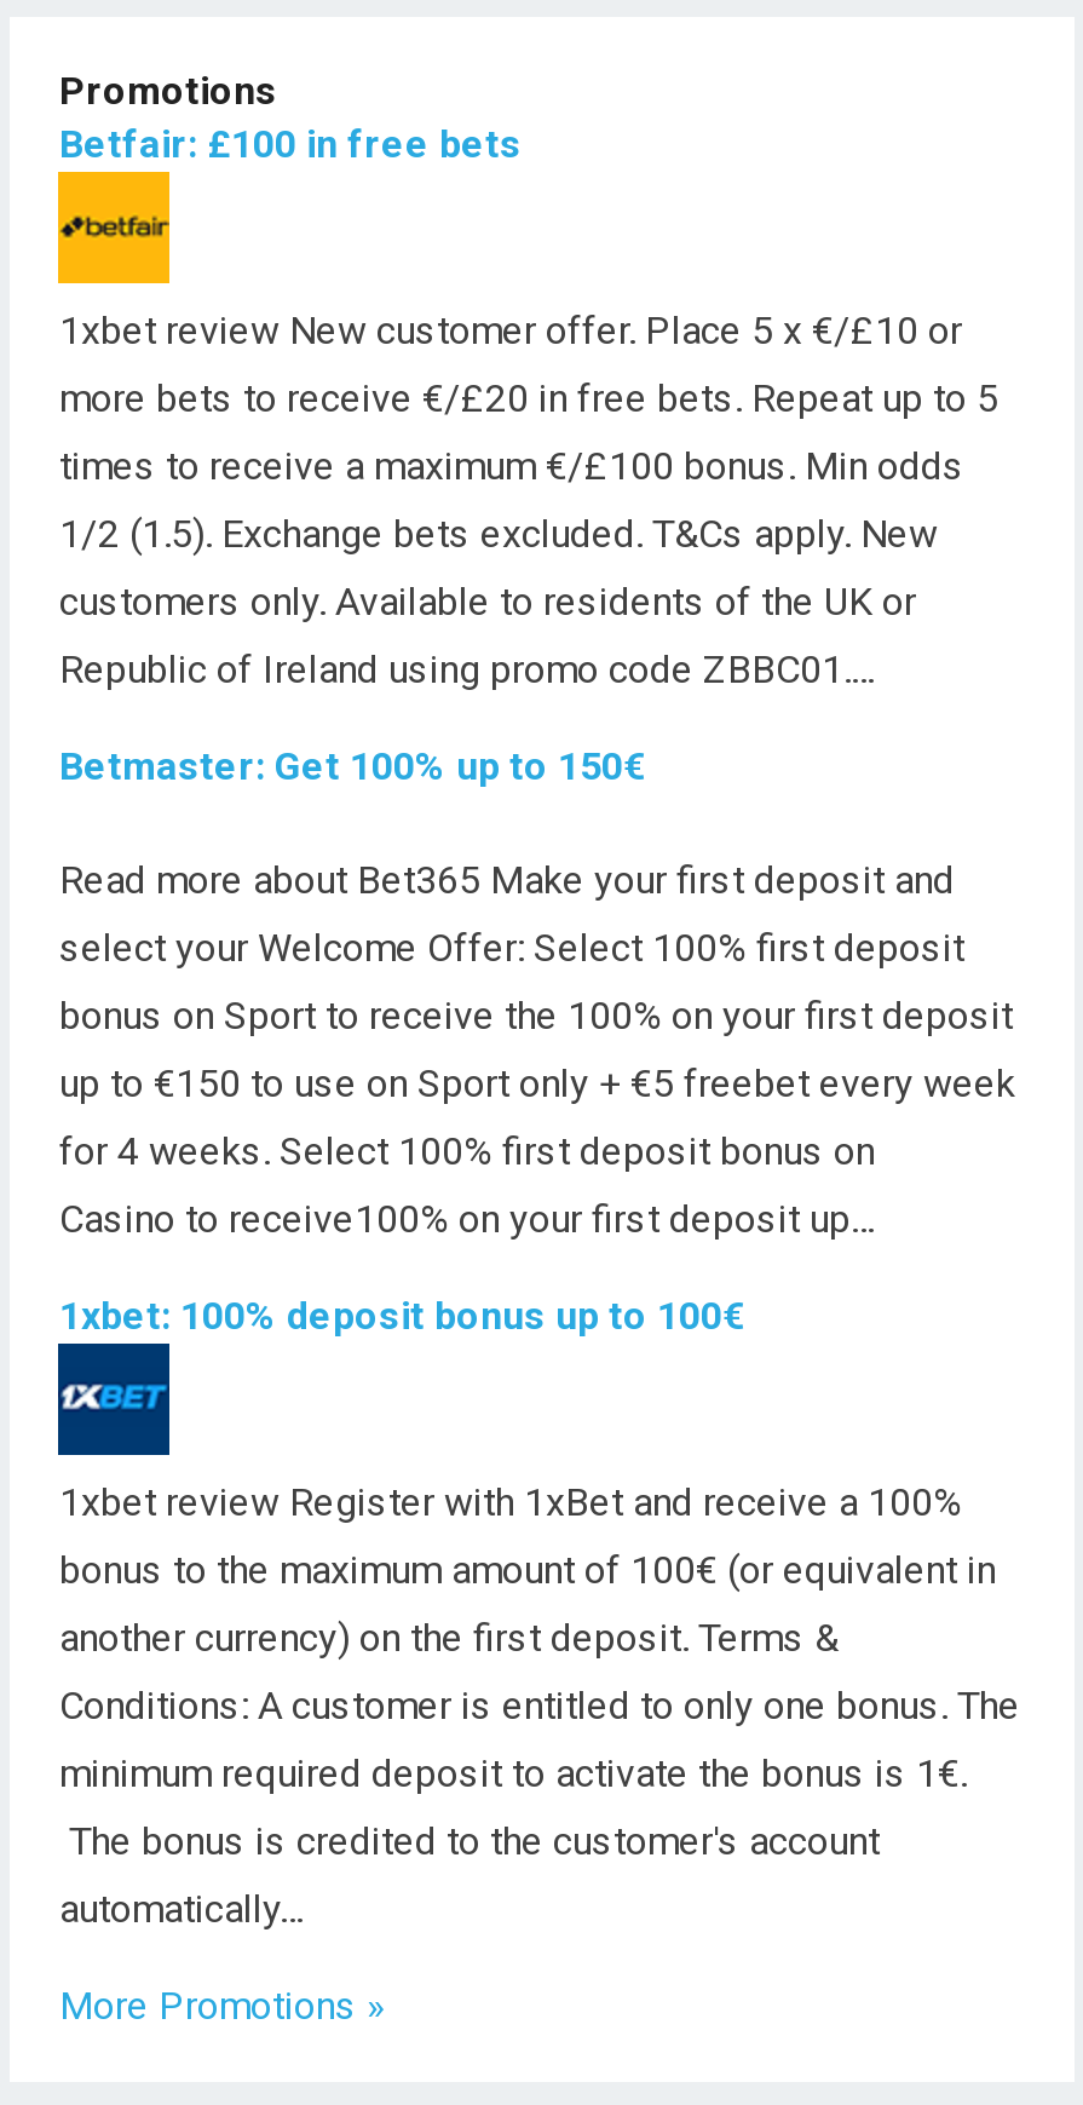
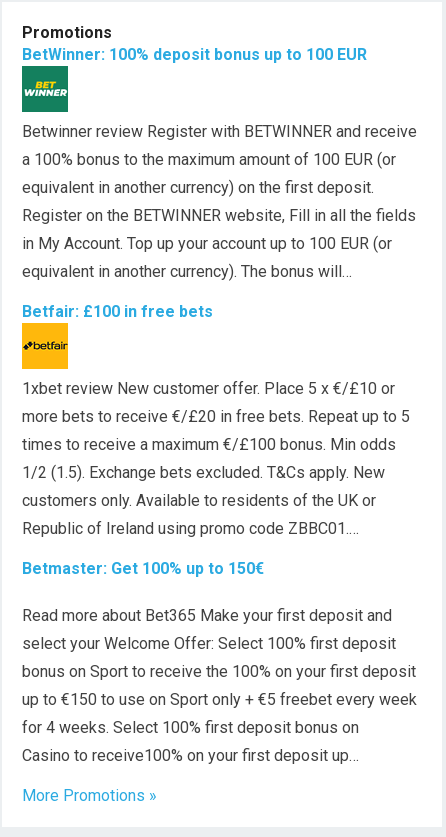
+ [image]
+ Betwinner review Register with BETWINNER and receive
+ a 100% bonus to the maximum amount of 100 EUR (or
+ equivalent in another currency) on the first deposit.
+ Register on the BETWINNER website, Fill in all the fields
+ in My Account. Top up your account up to 100 EUR (or
+ equivalent in another currency). The bonus will…

+ BetWinner: 100% deposit bonus up to 100 EUR

moved down: Betfair: £100 in free bets | 1xbet review New customer offer. Place 5 x €/£10 or | more bets to receive €/£20 in free bets. Repeat up to 5 | ... | for 4 weeks. Select 100% first deposit bonus on | Casino to receive100% on your first deposit up…

- 1xbet: 100% deposit bonus up to 100€

- [image]
- 1xbet review Register with 1xBet and receive a 100%
- bonus to the maximum amount of 100€ (or equivalent in
- another currency) on the first deposit. Terms &
- Conditions: A customer is entitled to only one bonus. The
- minimum required deposit to activate the bonus is 1€.
- The bonus is credited to the customer's account
- automatically…
